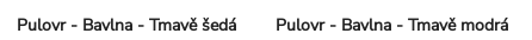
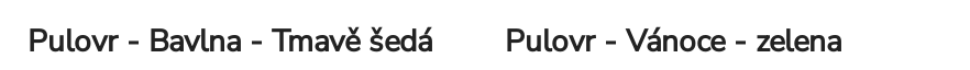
- Pulovr - Bavlna - Tmavě modrá
+ Pulovr - Vánoce - zelena
